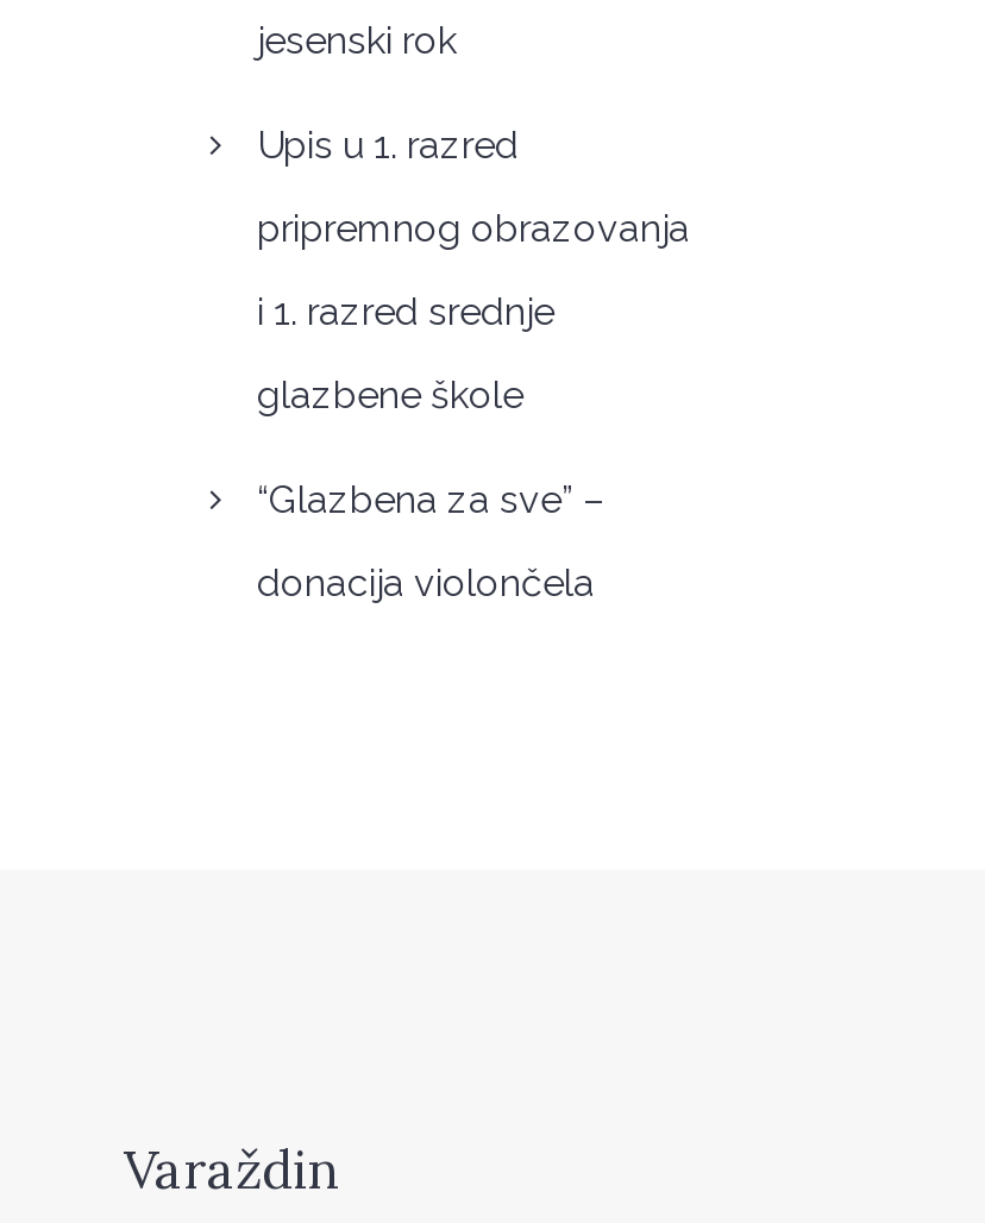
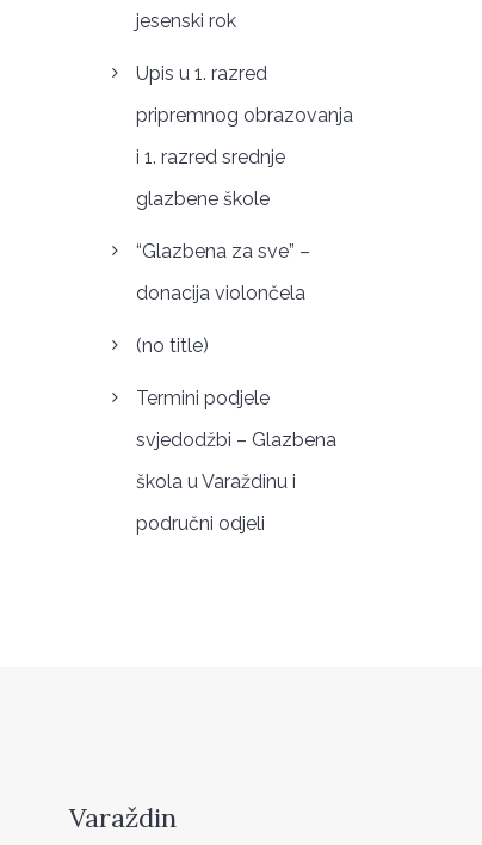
+ (no title)
+ Termini podjele
+ svjedodžbi – Glazbena
+ škola u Varaždinu i
+ područni odjeli
